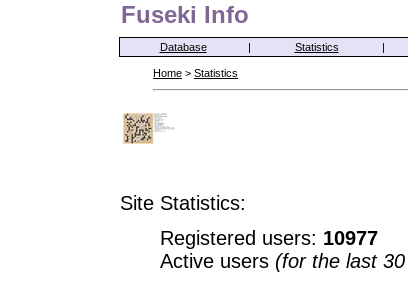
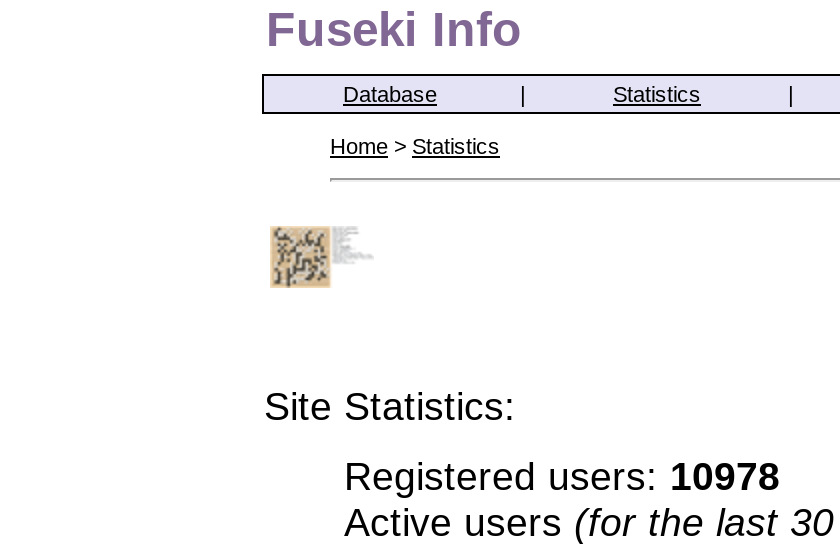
- Registered users: 10977
+ Registered users: 10978
